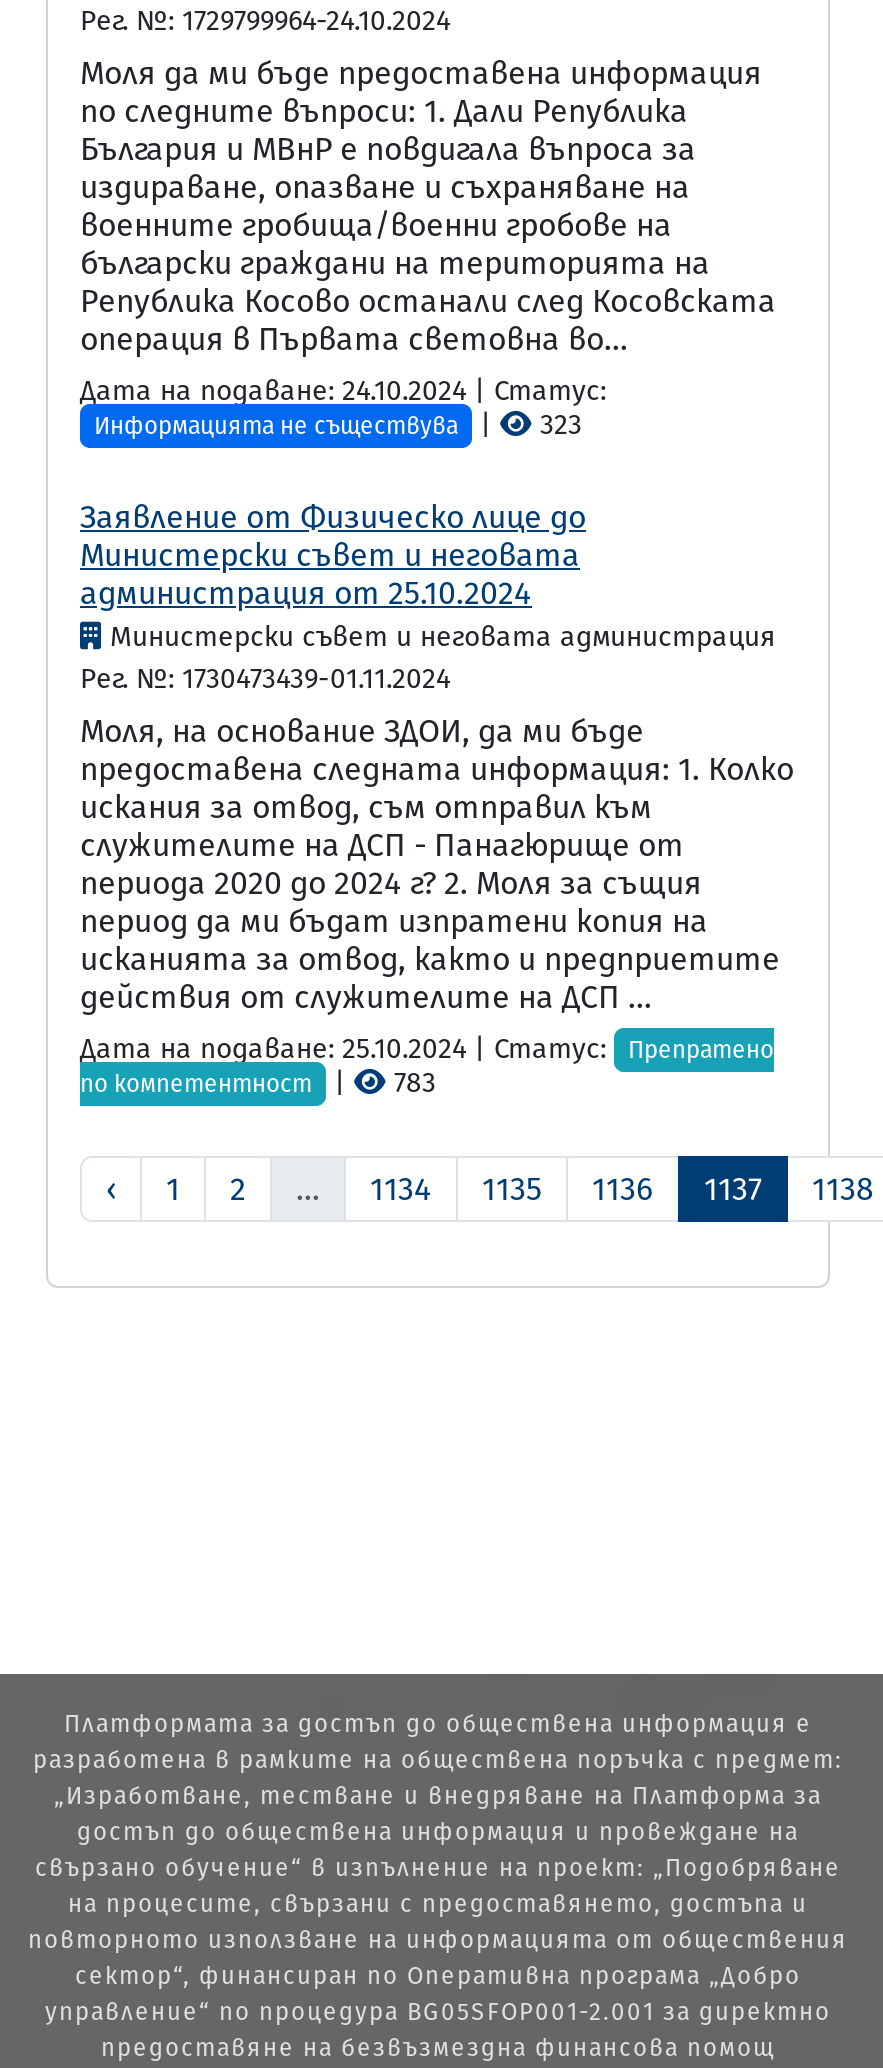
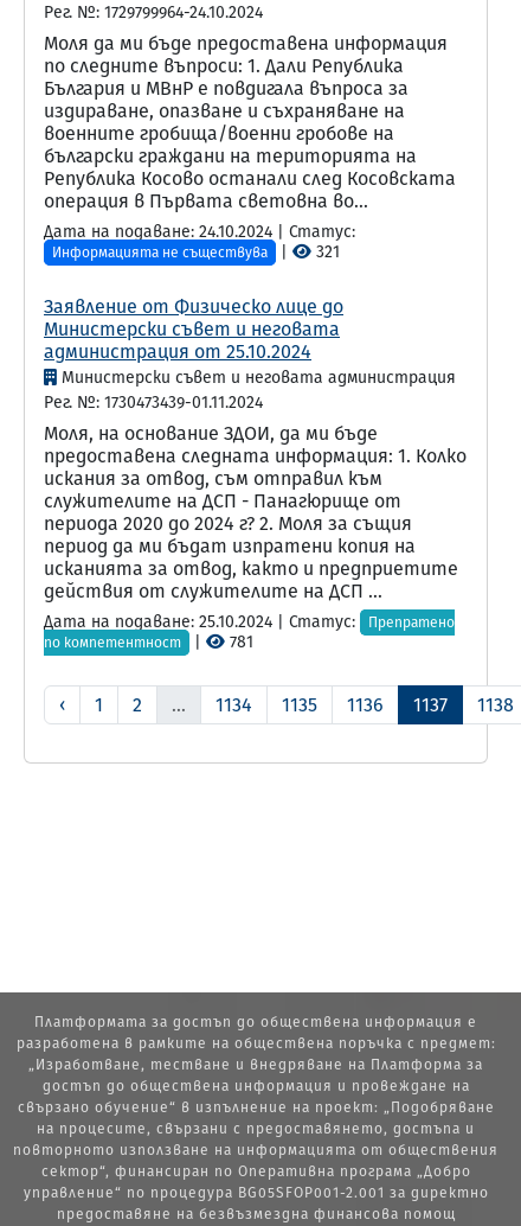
- 323
+ 321

- 783
+ 781
